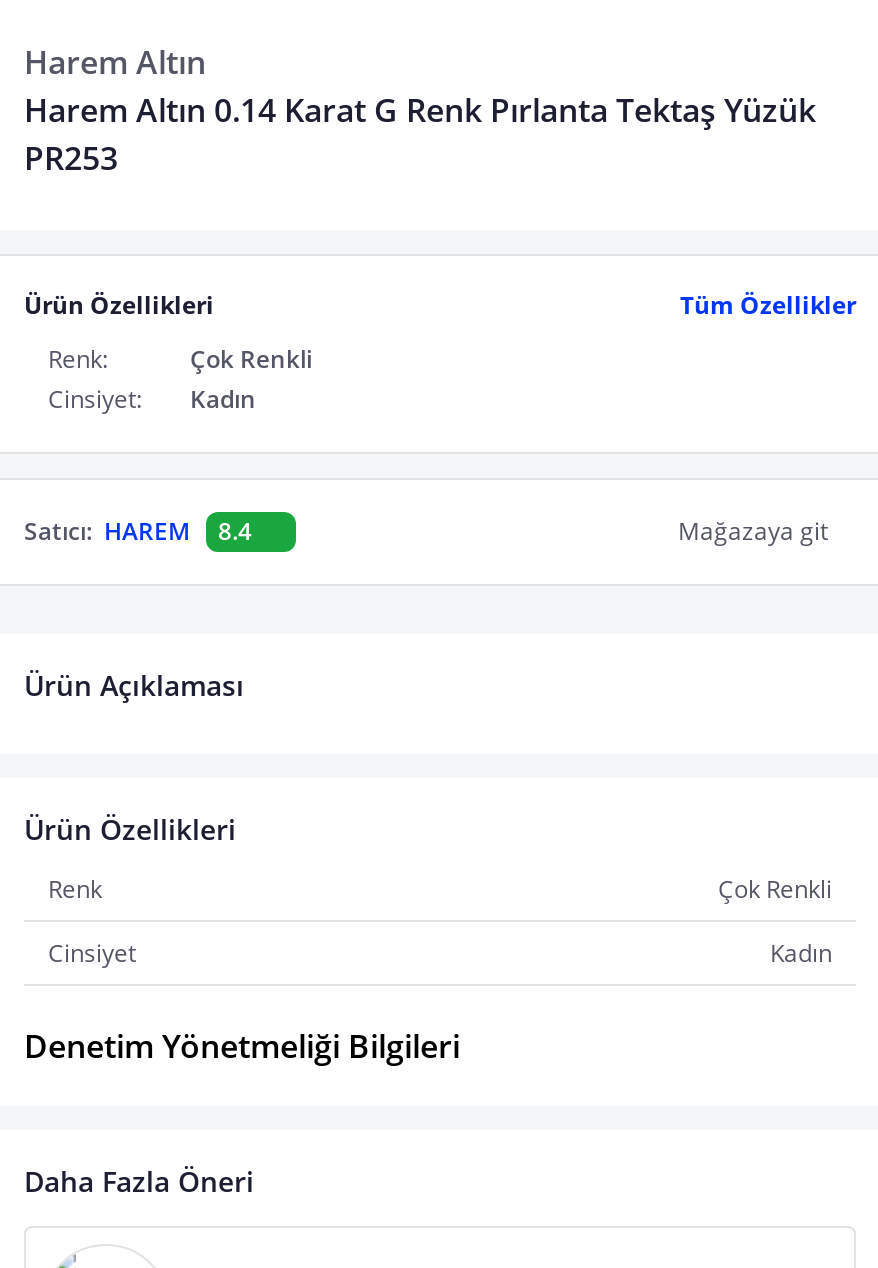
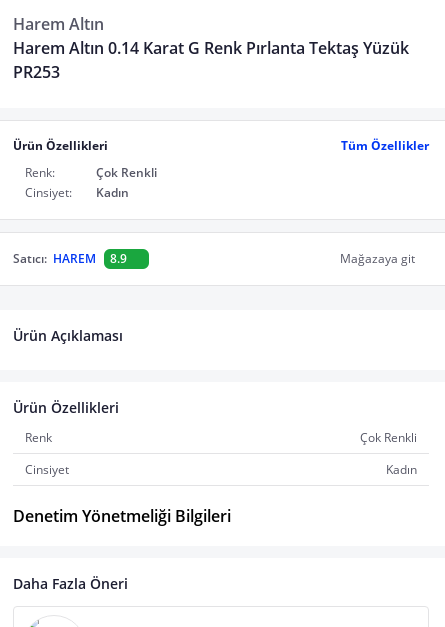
- Satıcı: HAREM 8.4
+ Satıcı: HAREM 8.9
